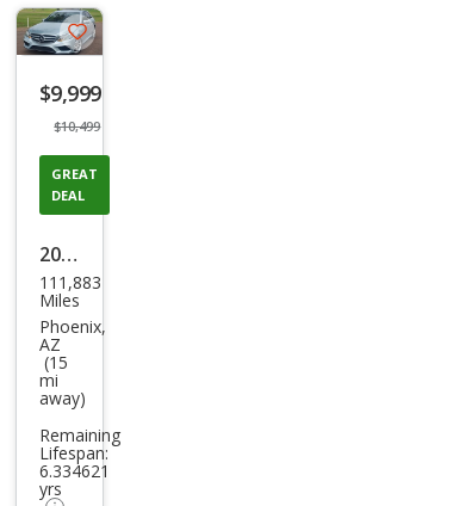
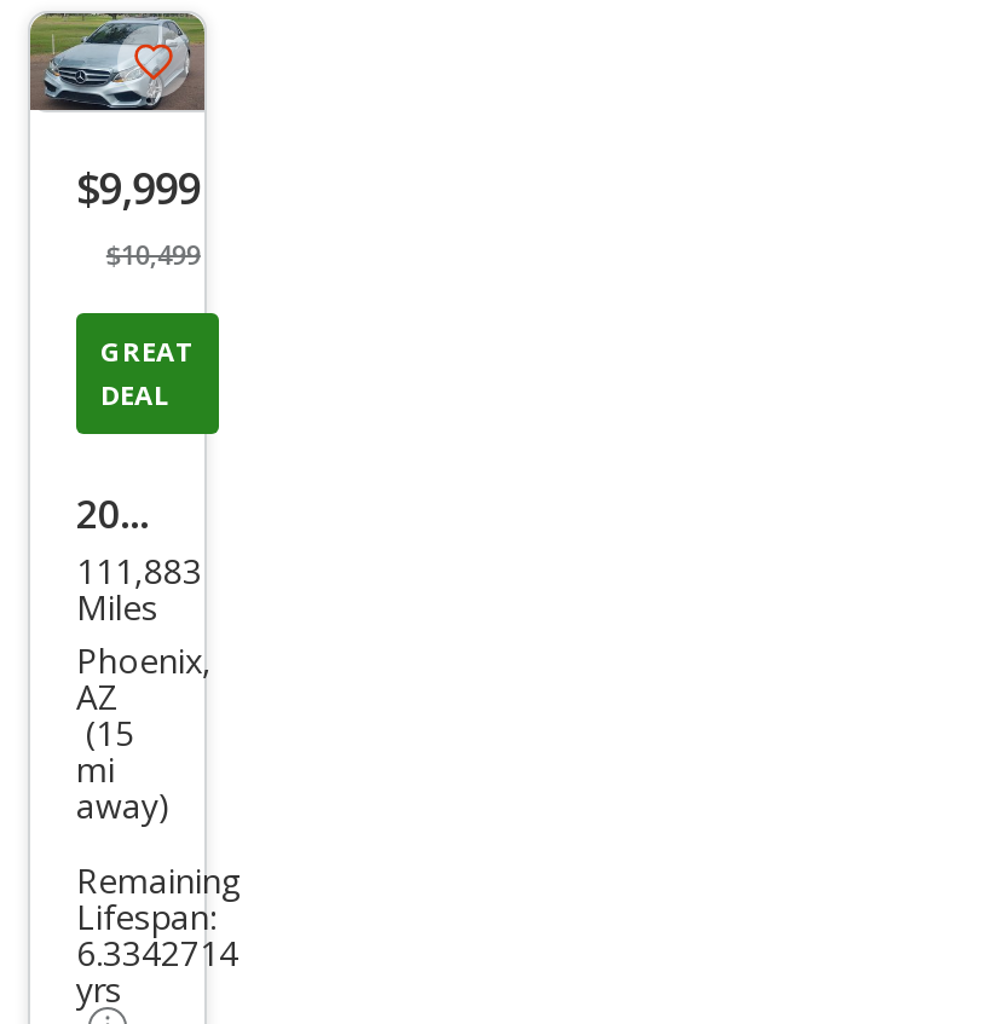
- 6.334621
+ 6.3342714
